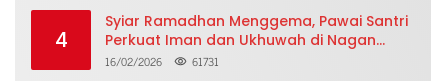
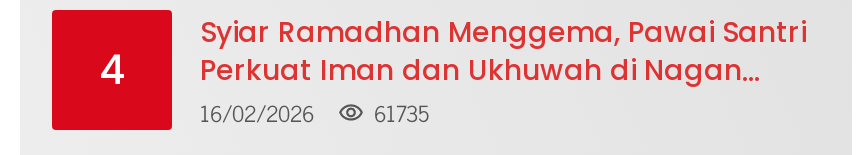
- 61731
+ 61735
